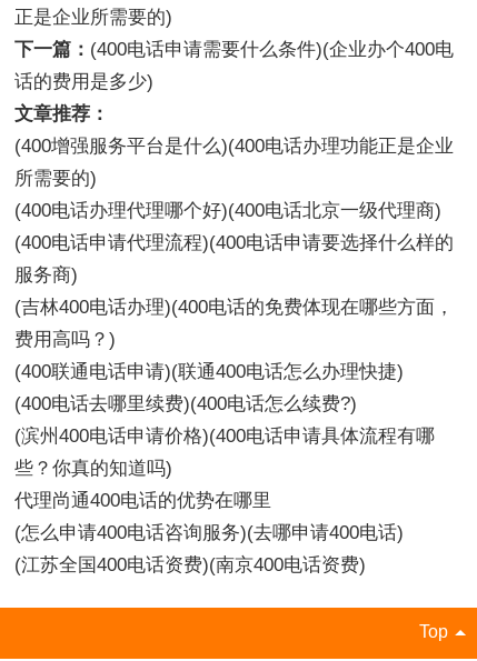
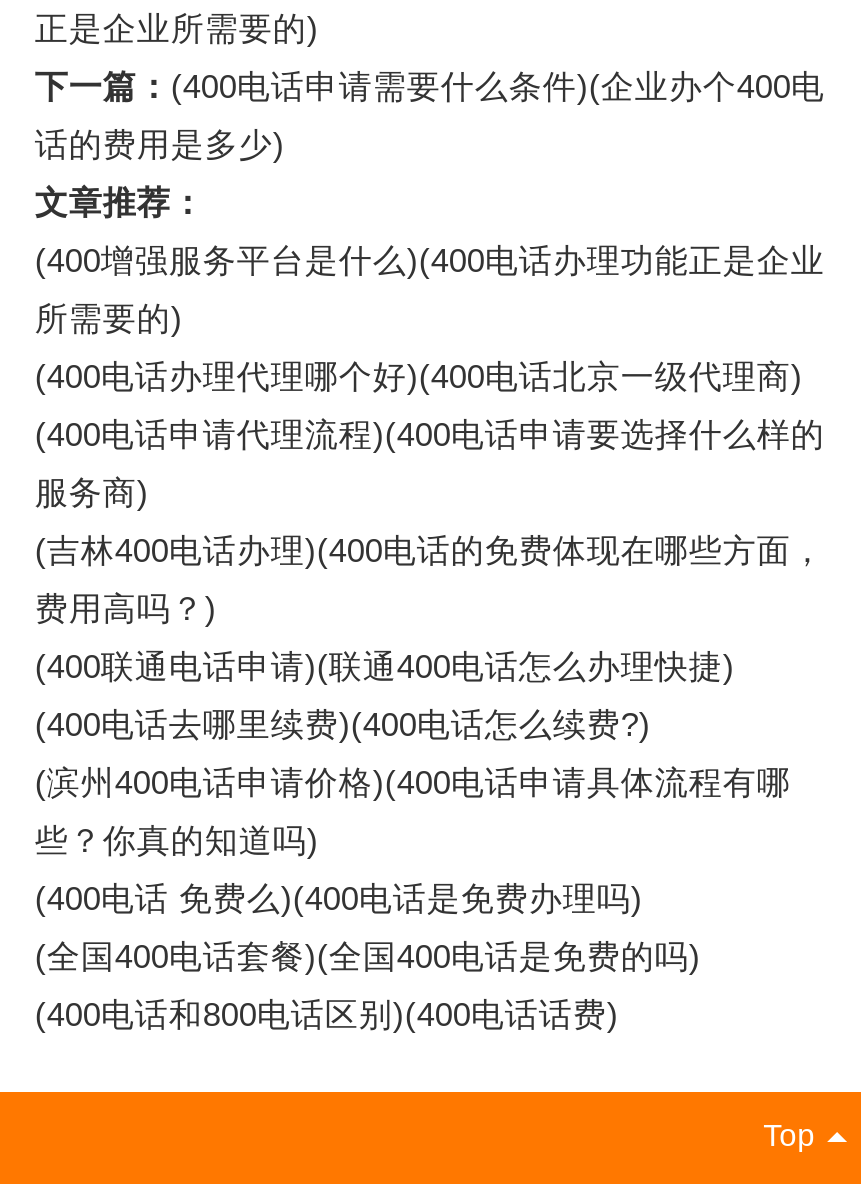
- 代理尚通400电话的优势在哪里
+ (400电话 免费么)(400电话是免费办理吗)

- (怎么申请400电话咨询服务)(去哪申请400电话)
+ (全国400电话套餐)(全国400电话是免费的吗)

- (江苏全国400电话资费)(南京400电话资费)
+ (400电话和800电话区别)(400电话话费)
